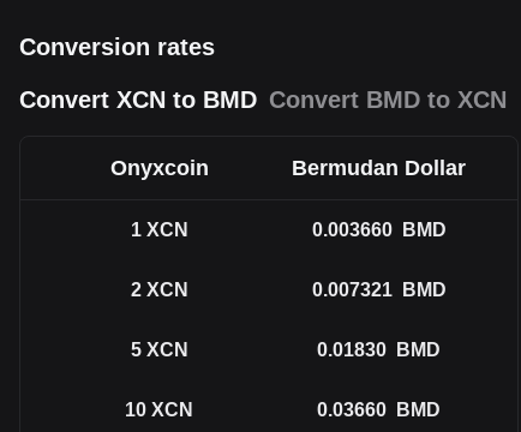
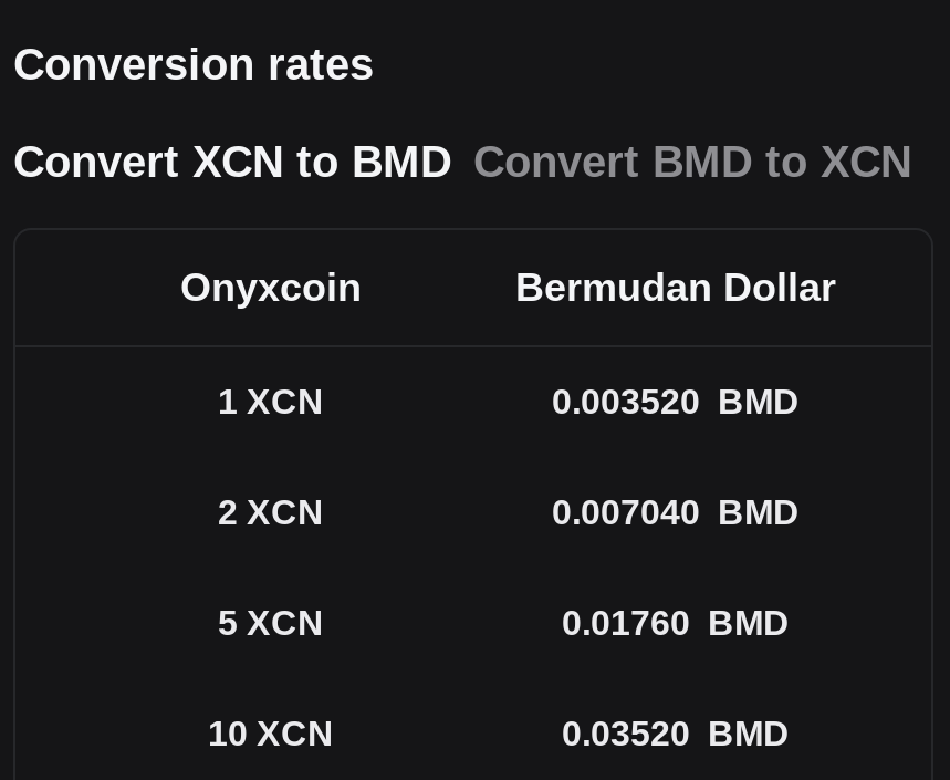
- 0.003660 BMD
+ 0.003520 BMD

- 0.007321 BMD
+ 0.007040 BMD

- 0.01830 BMD
+ 0.01760 BMD

- 0.03660 BMD
+ 0.03520 BMD
